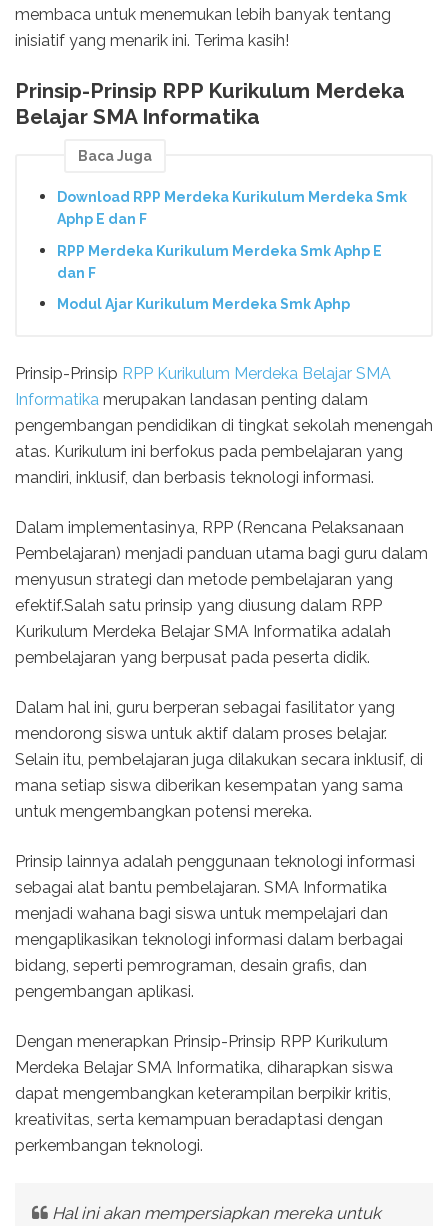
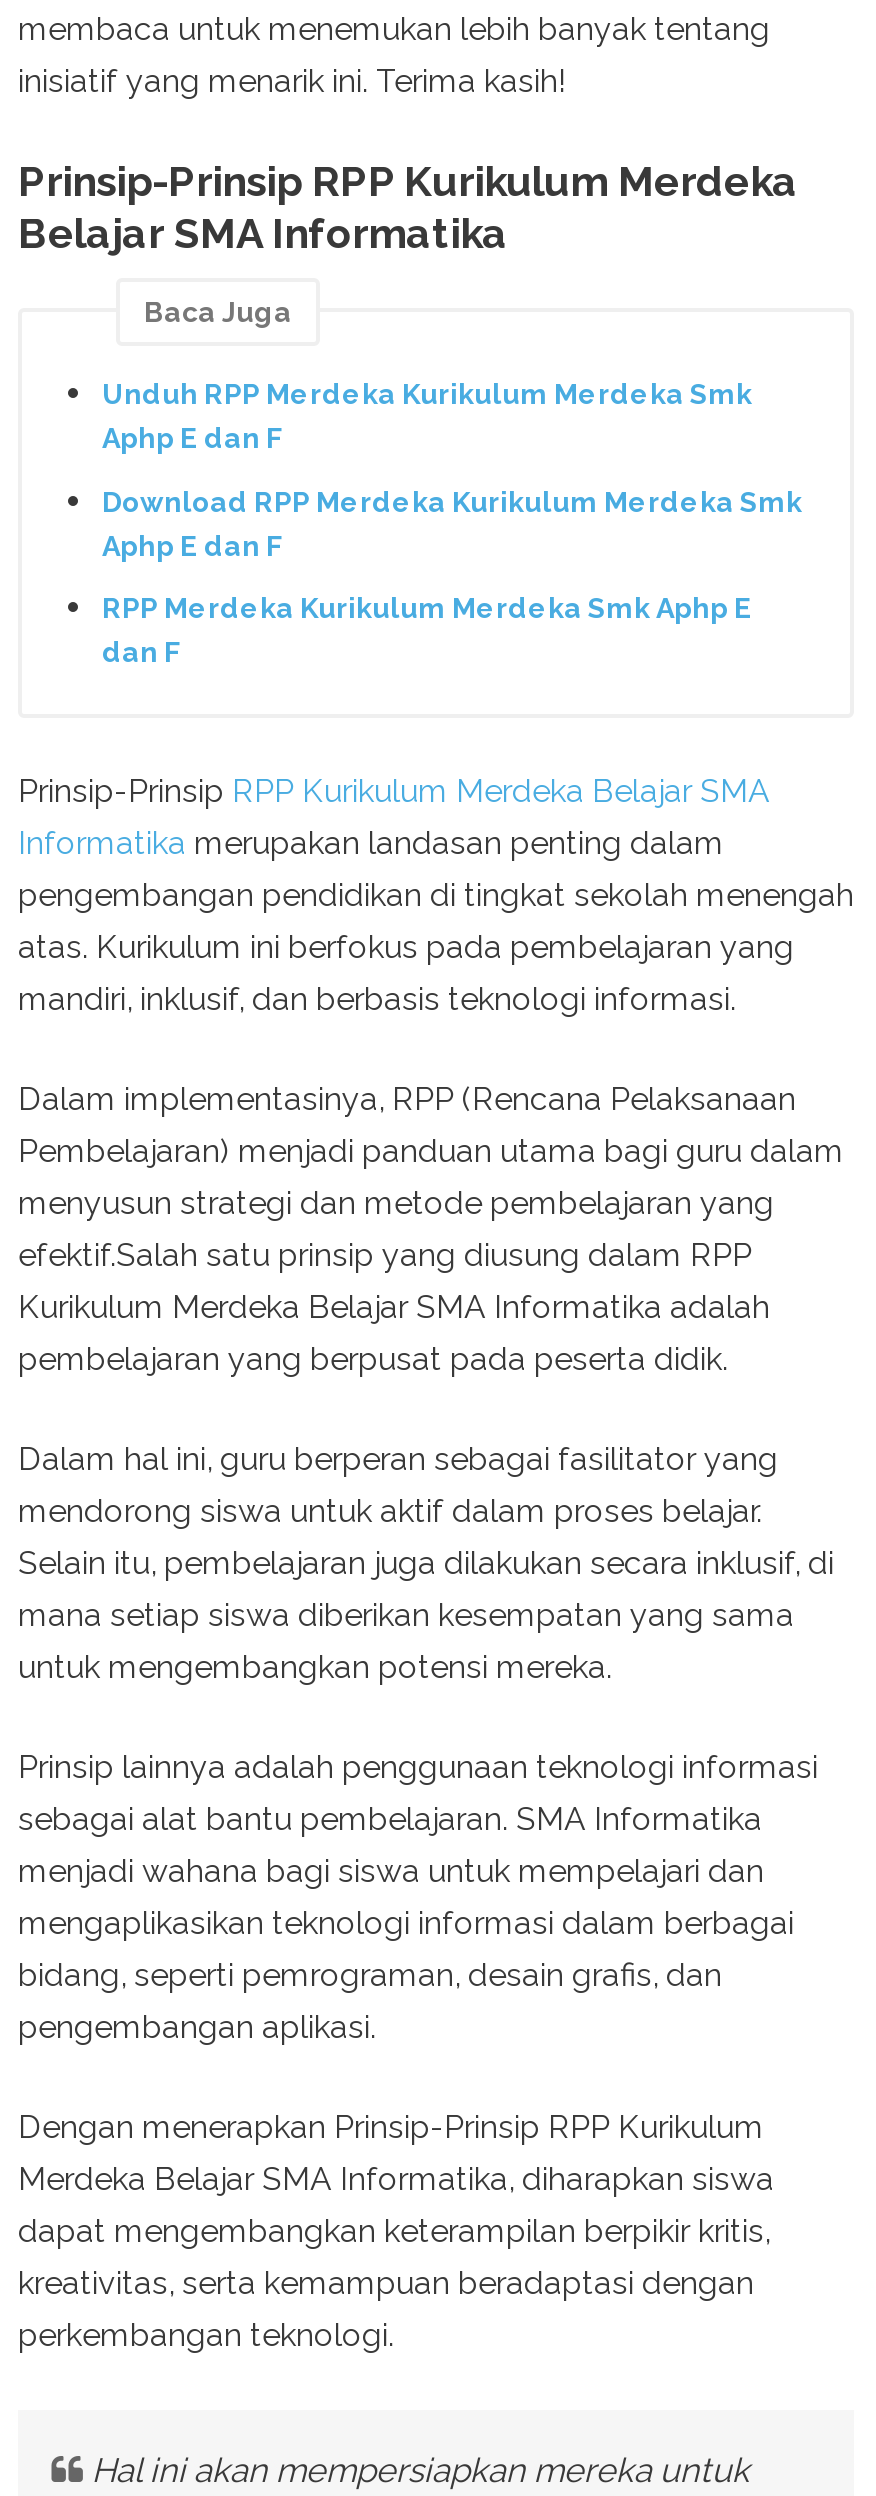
+ Unduh RPP Merdeka Kurikulum Merdeka Smk
+ Aphp E dan F

moved down: Download RPP Merdeka Kurikulum Merdeka Smk | Aphp E dan F | RPP Merdeka Kurikulum Merdeka Smk Aphp E | dan F

- Modul Ajar Kurikulum Merdeka Smk Aphp
